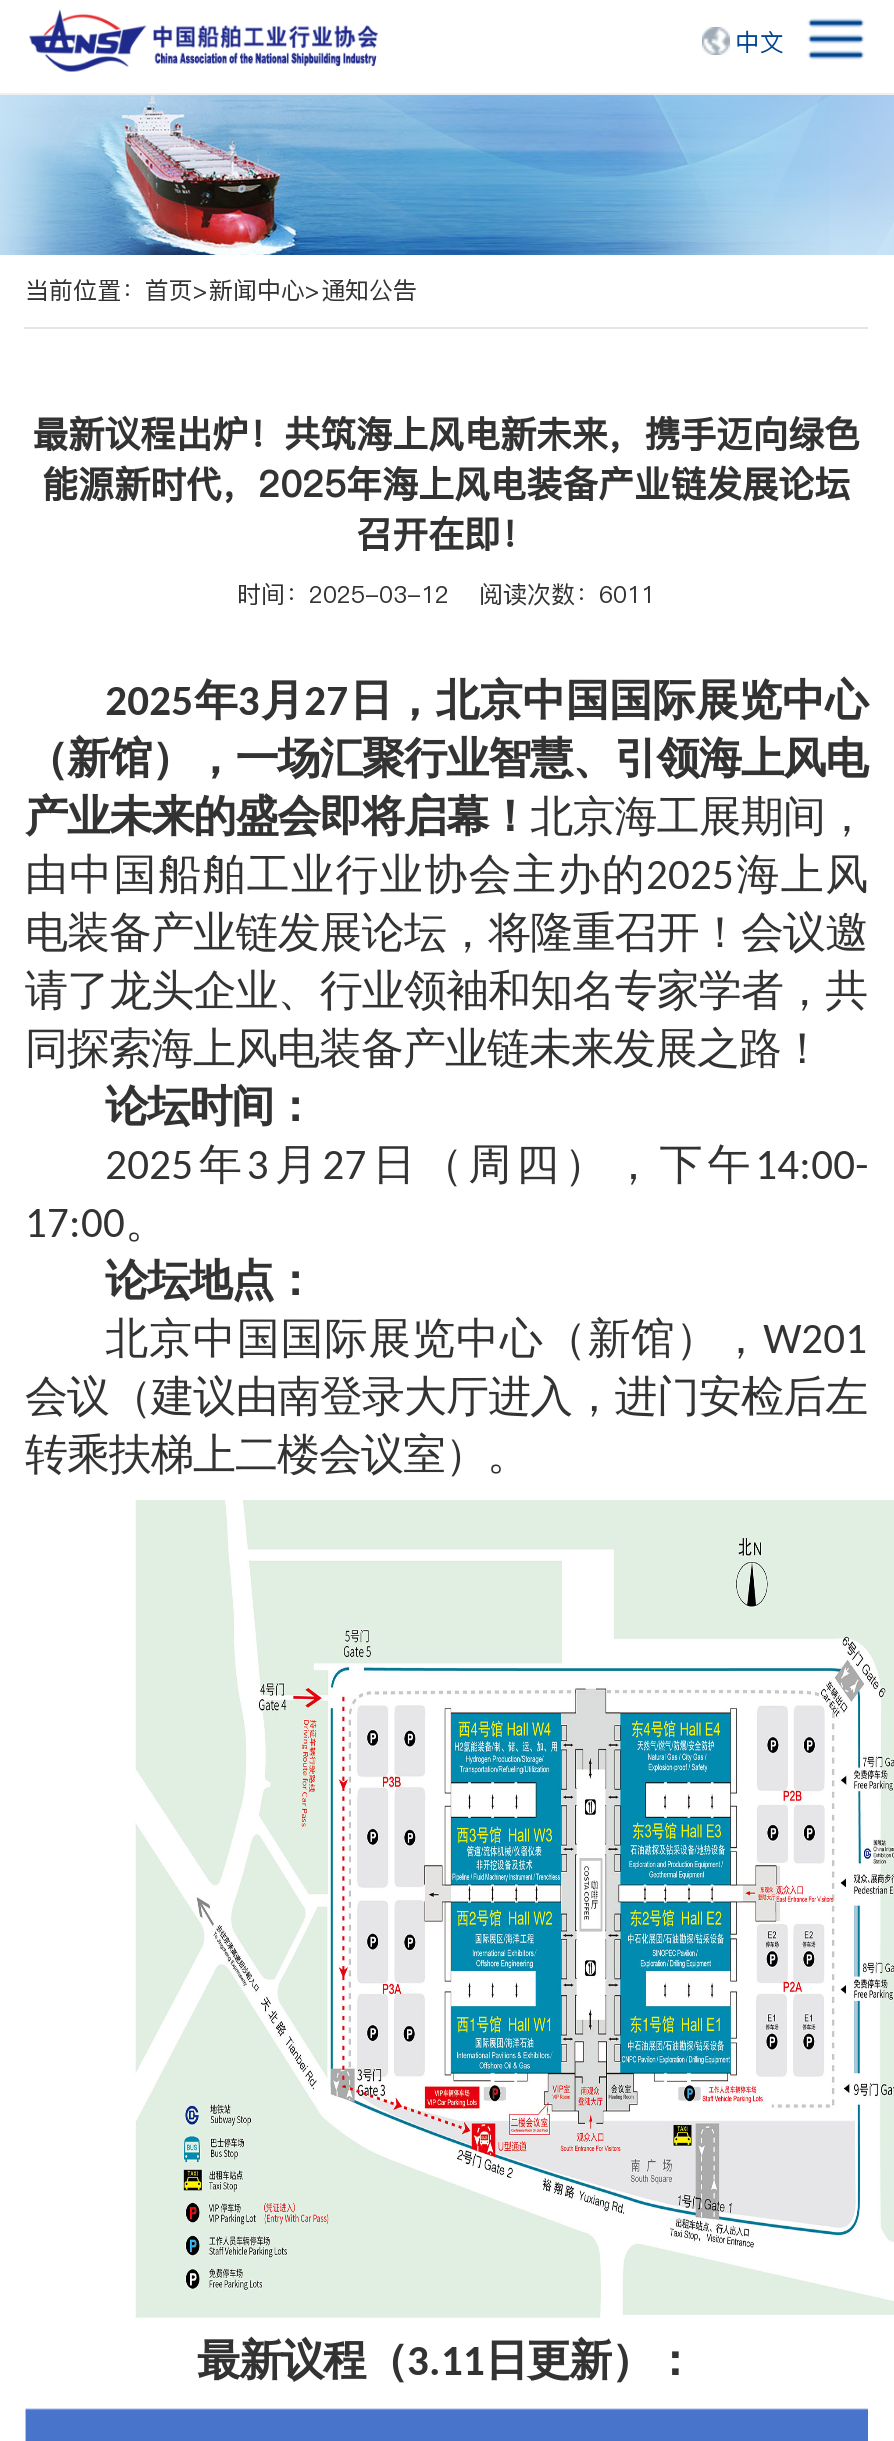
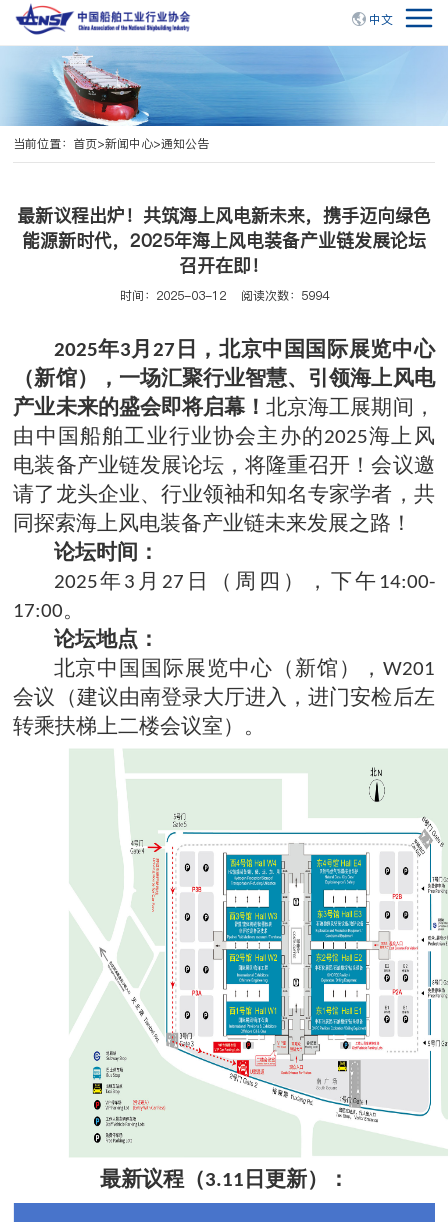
- 时间：2025-03-12 阅读次数：6011
+ 时间：2025-03-12 阅读次数：5994
